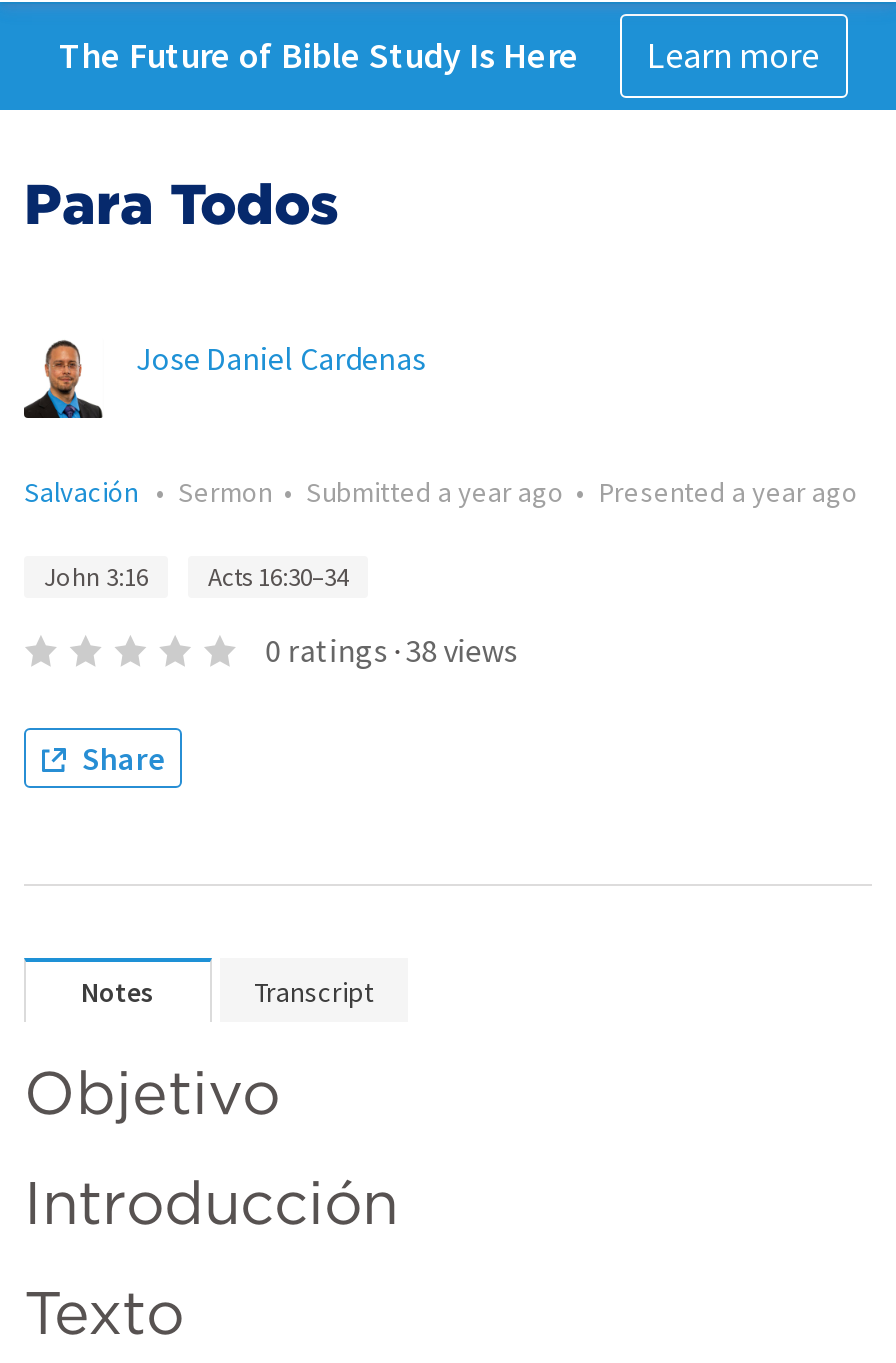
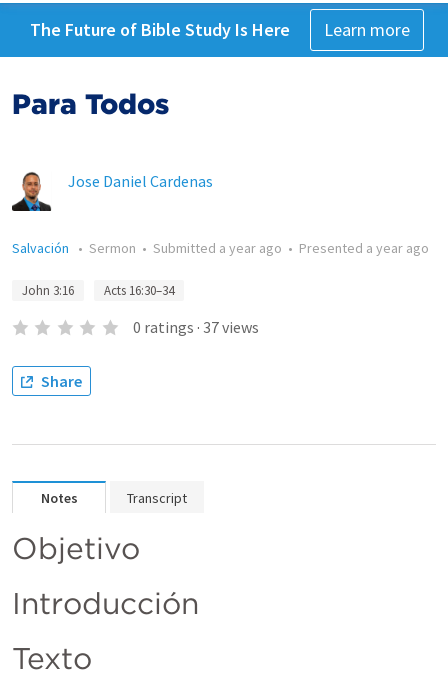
- 0 ratings · 38 views
+ 0 ratings · 37 views
